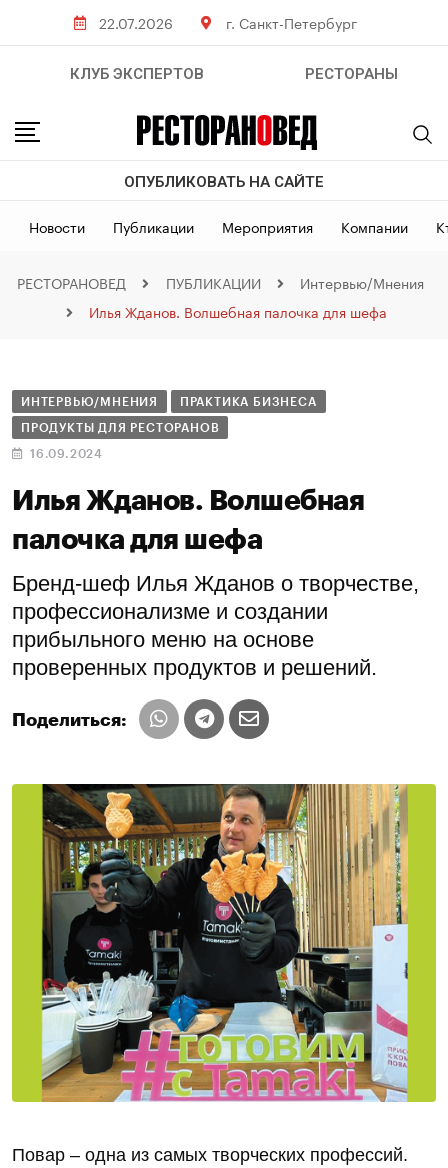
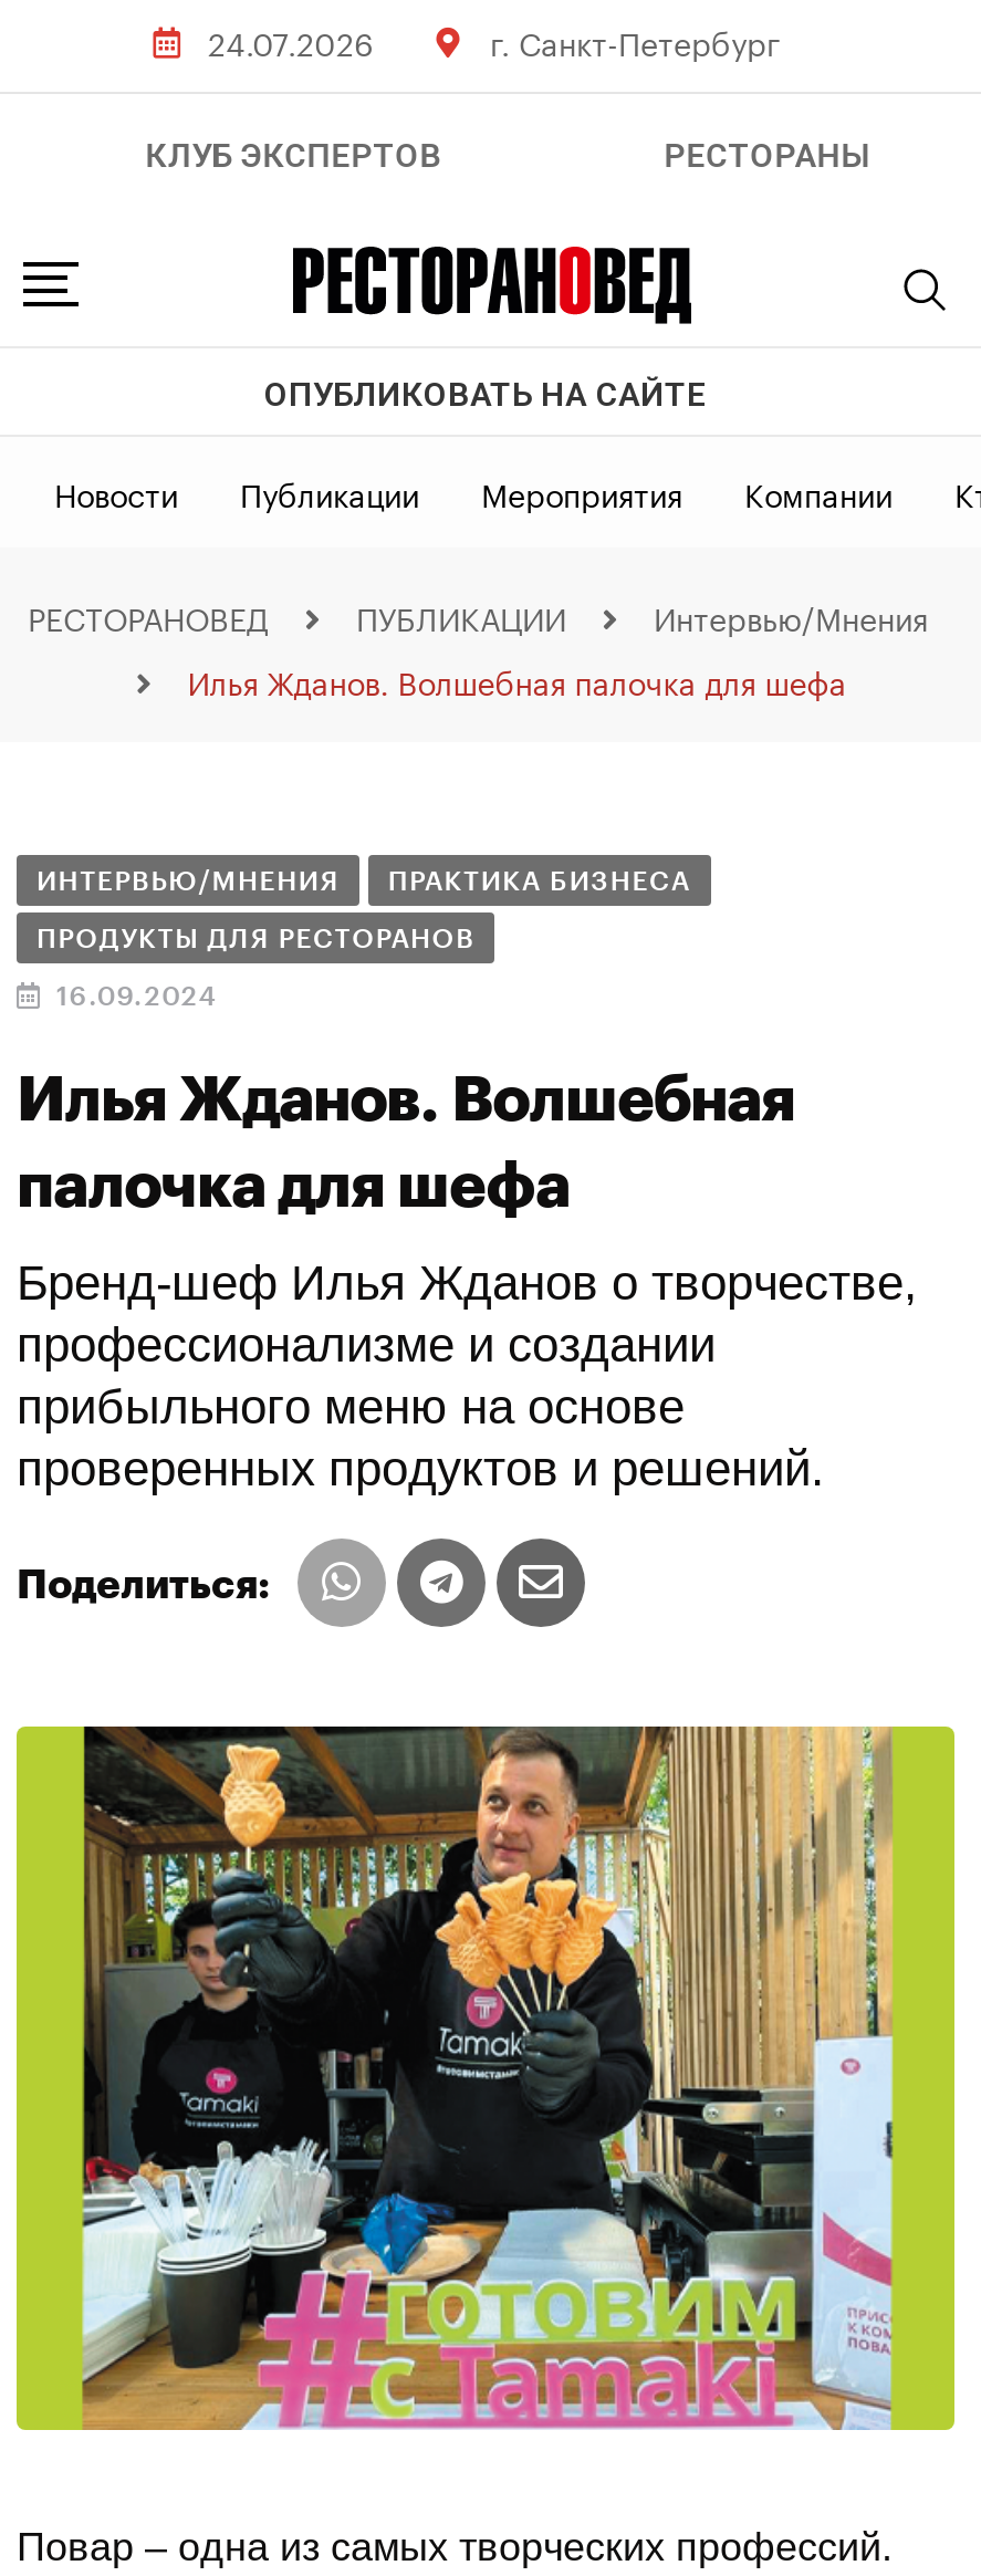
- 22.07.2026
+ 24.07.2026
